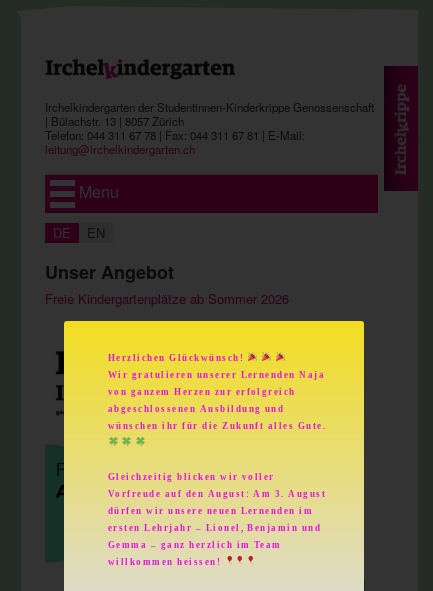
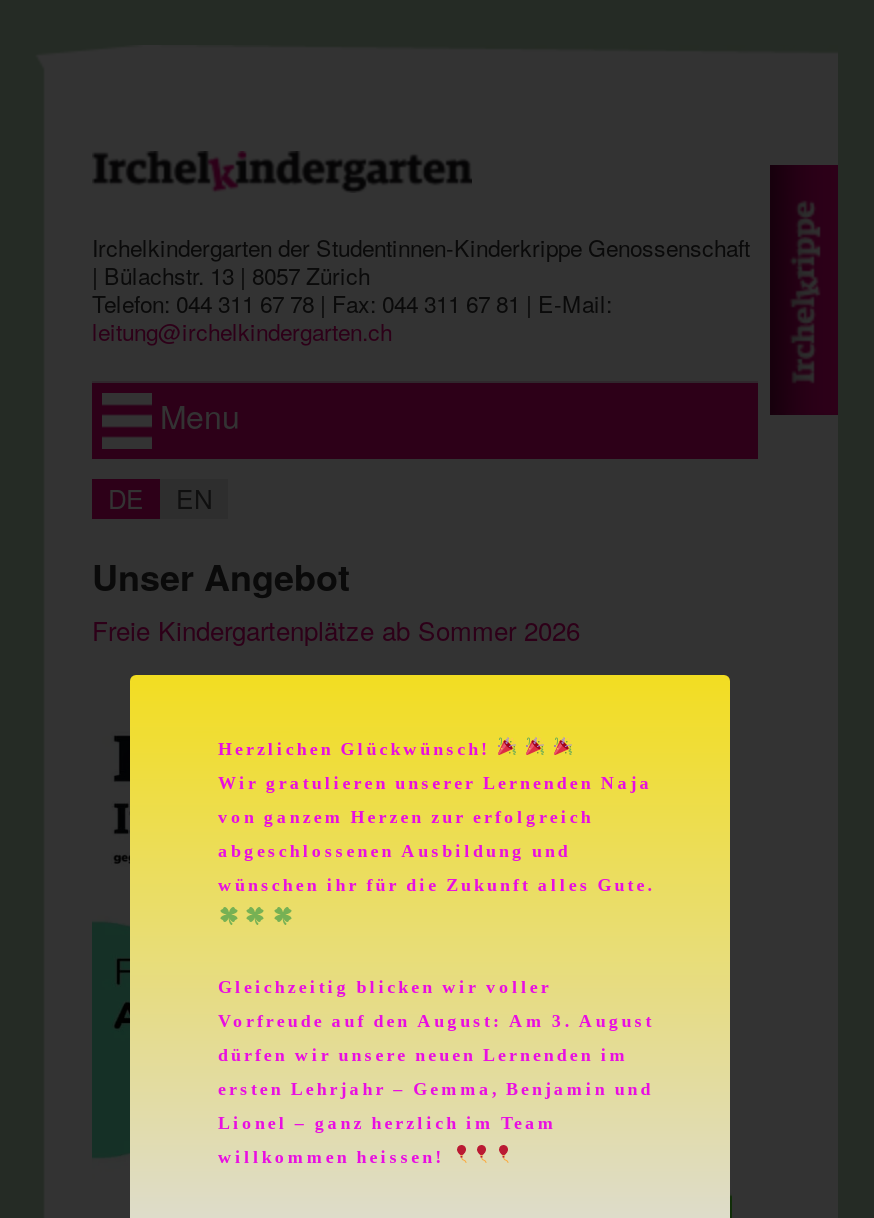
- ersten Lehrjahr – Lionel, Benjamin und
+ ersten Lehrjahr – Gemma, Benjamin und

- Gemma – ganz herzlich im Team
+ Lionel – ganz herzlich im Team
